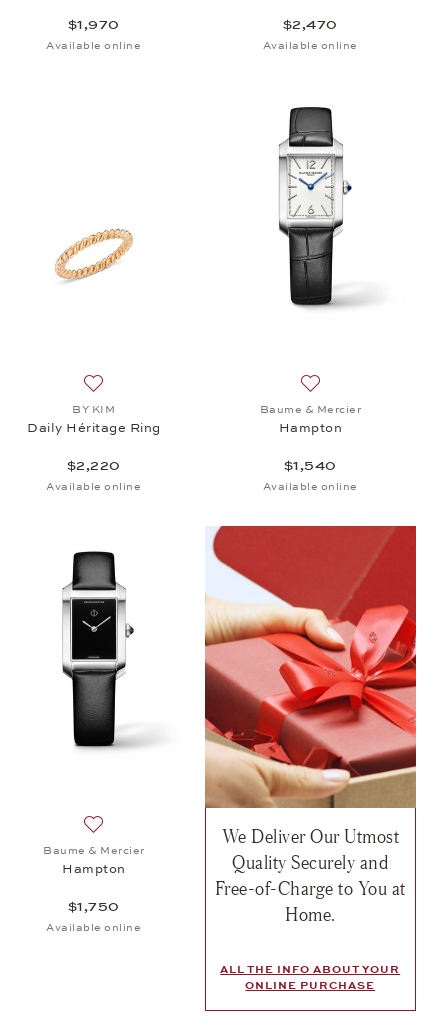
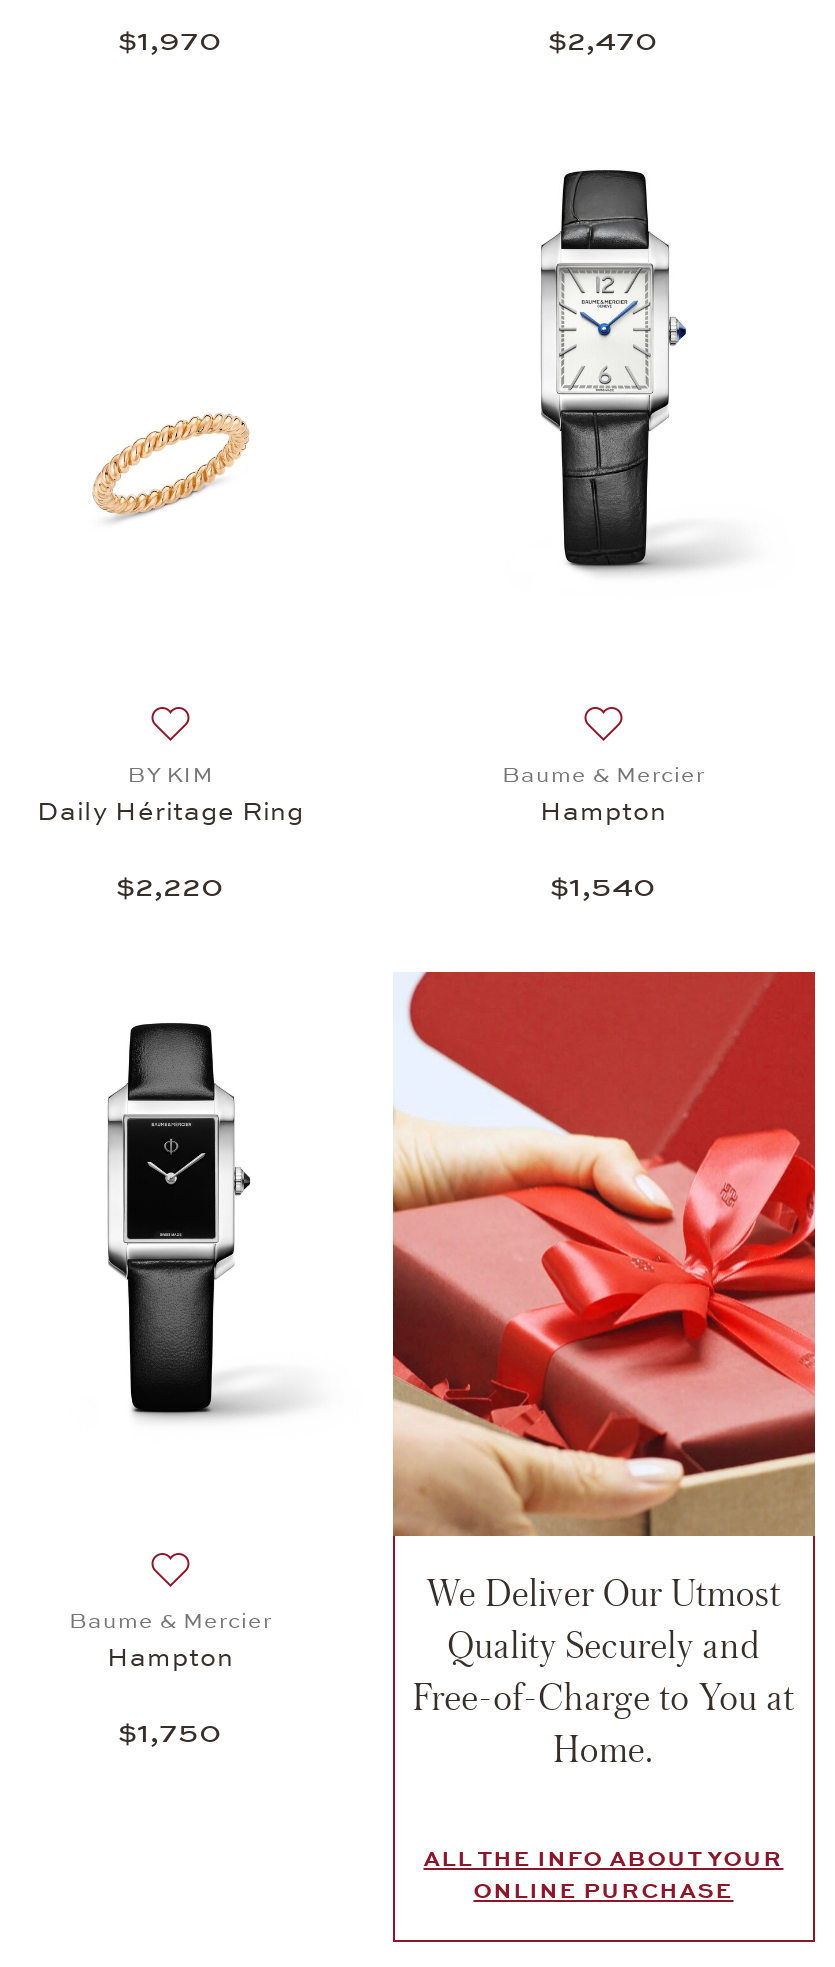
- Available online

- Available online

- Available online

- Available online

- Available online
